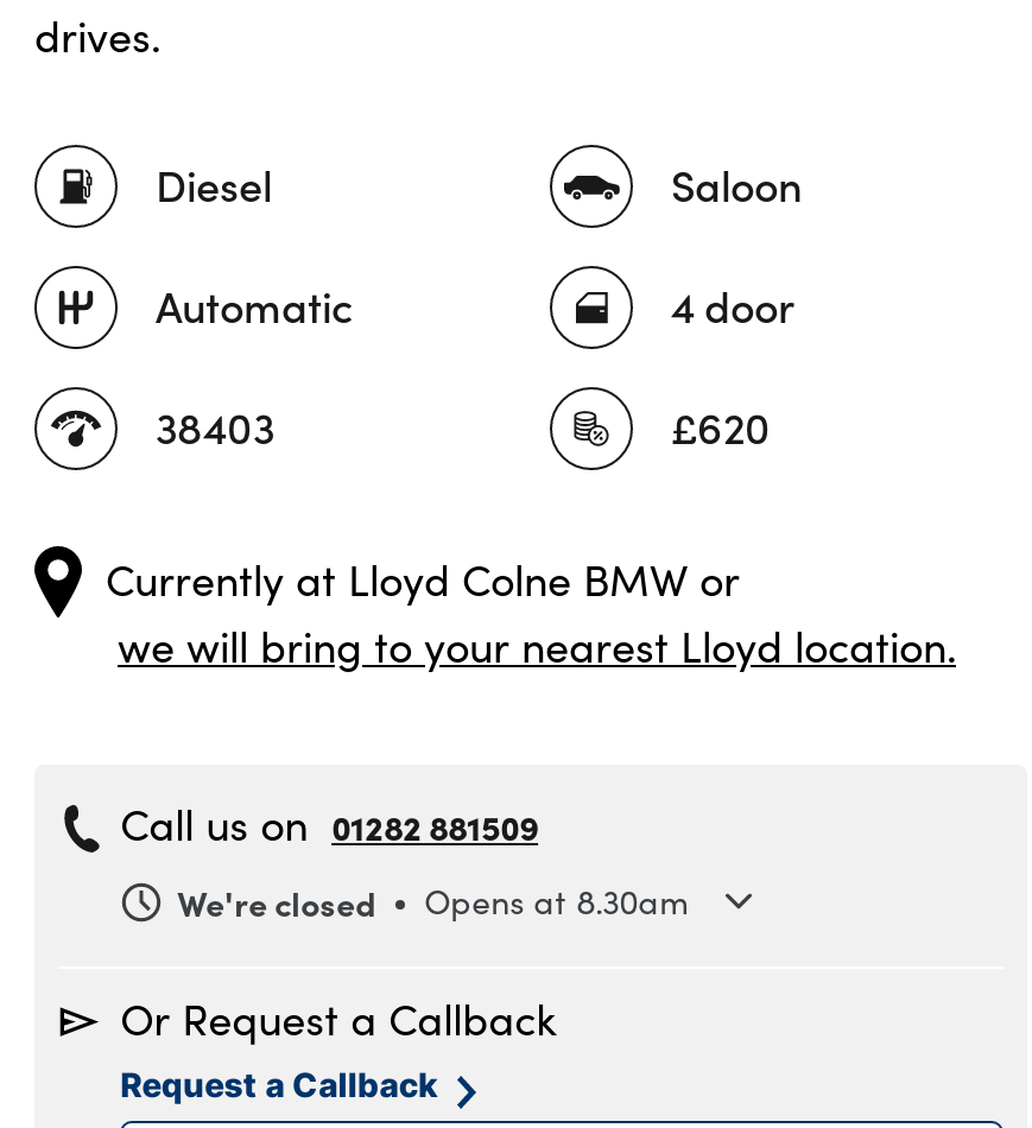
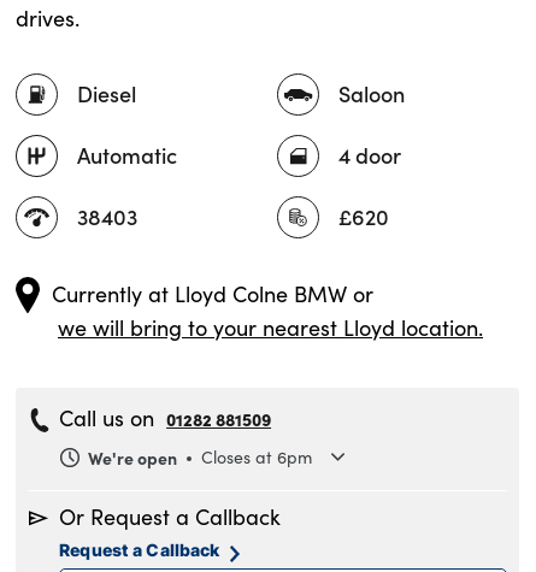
- We're closed
+ We're open

- Opens at 8.30am
+ Closes at 6pm
